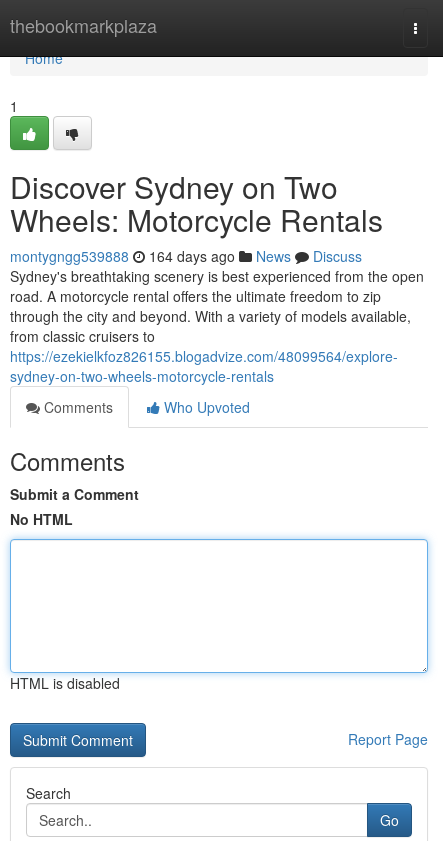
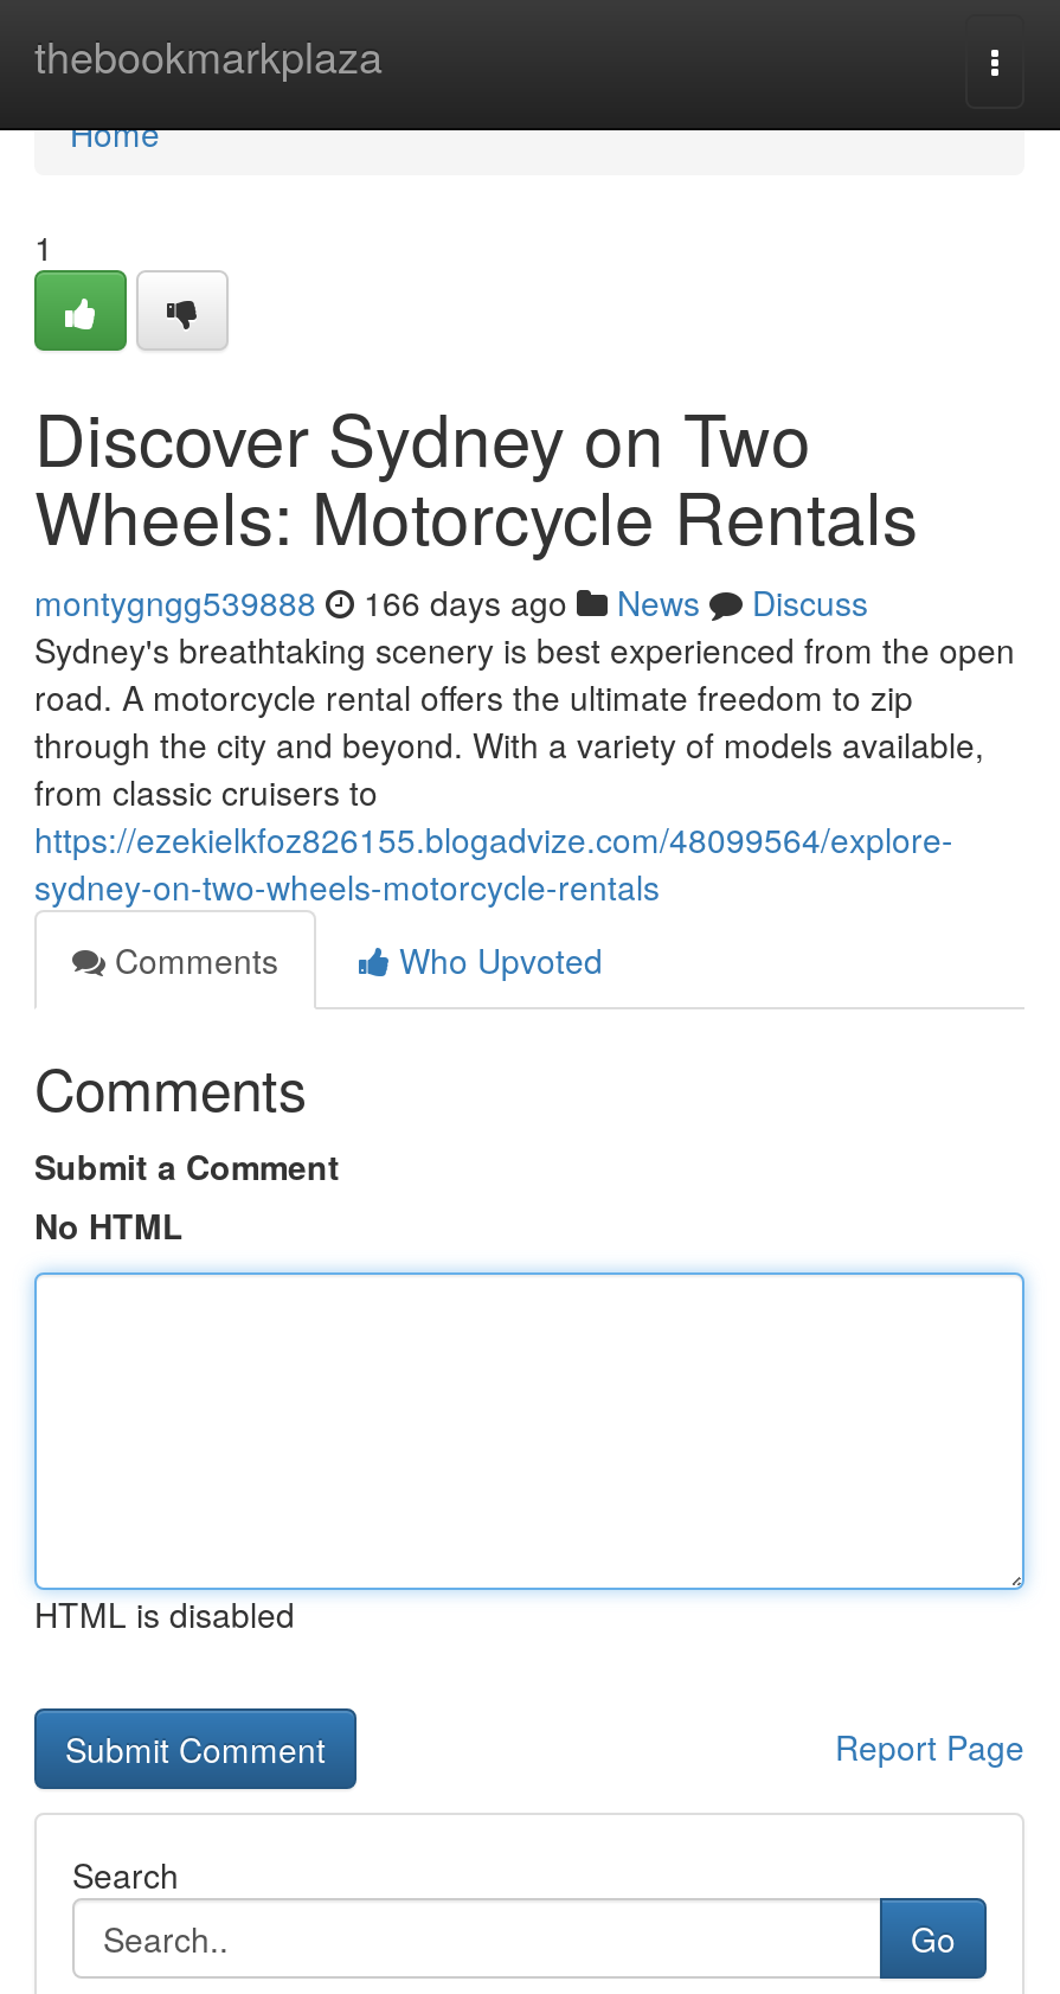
- montygngg539888 164 days ago News Discuss
+ montygngg539888 166 days ago News Discuss
